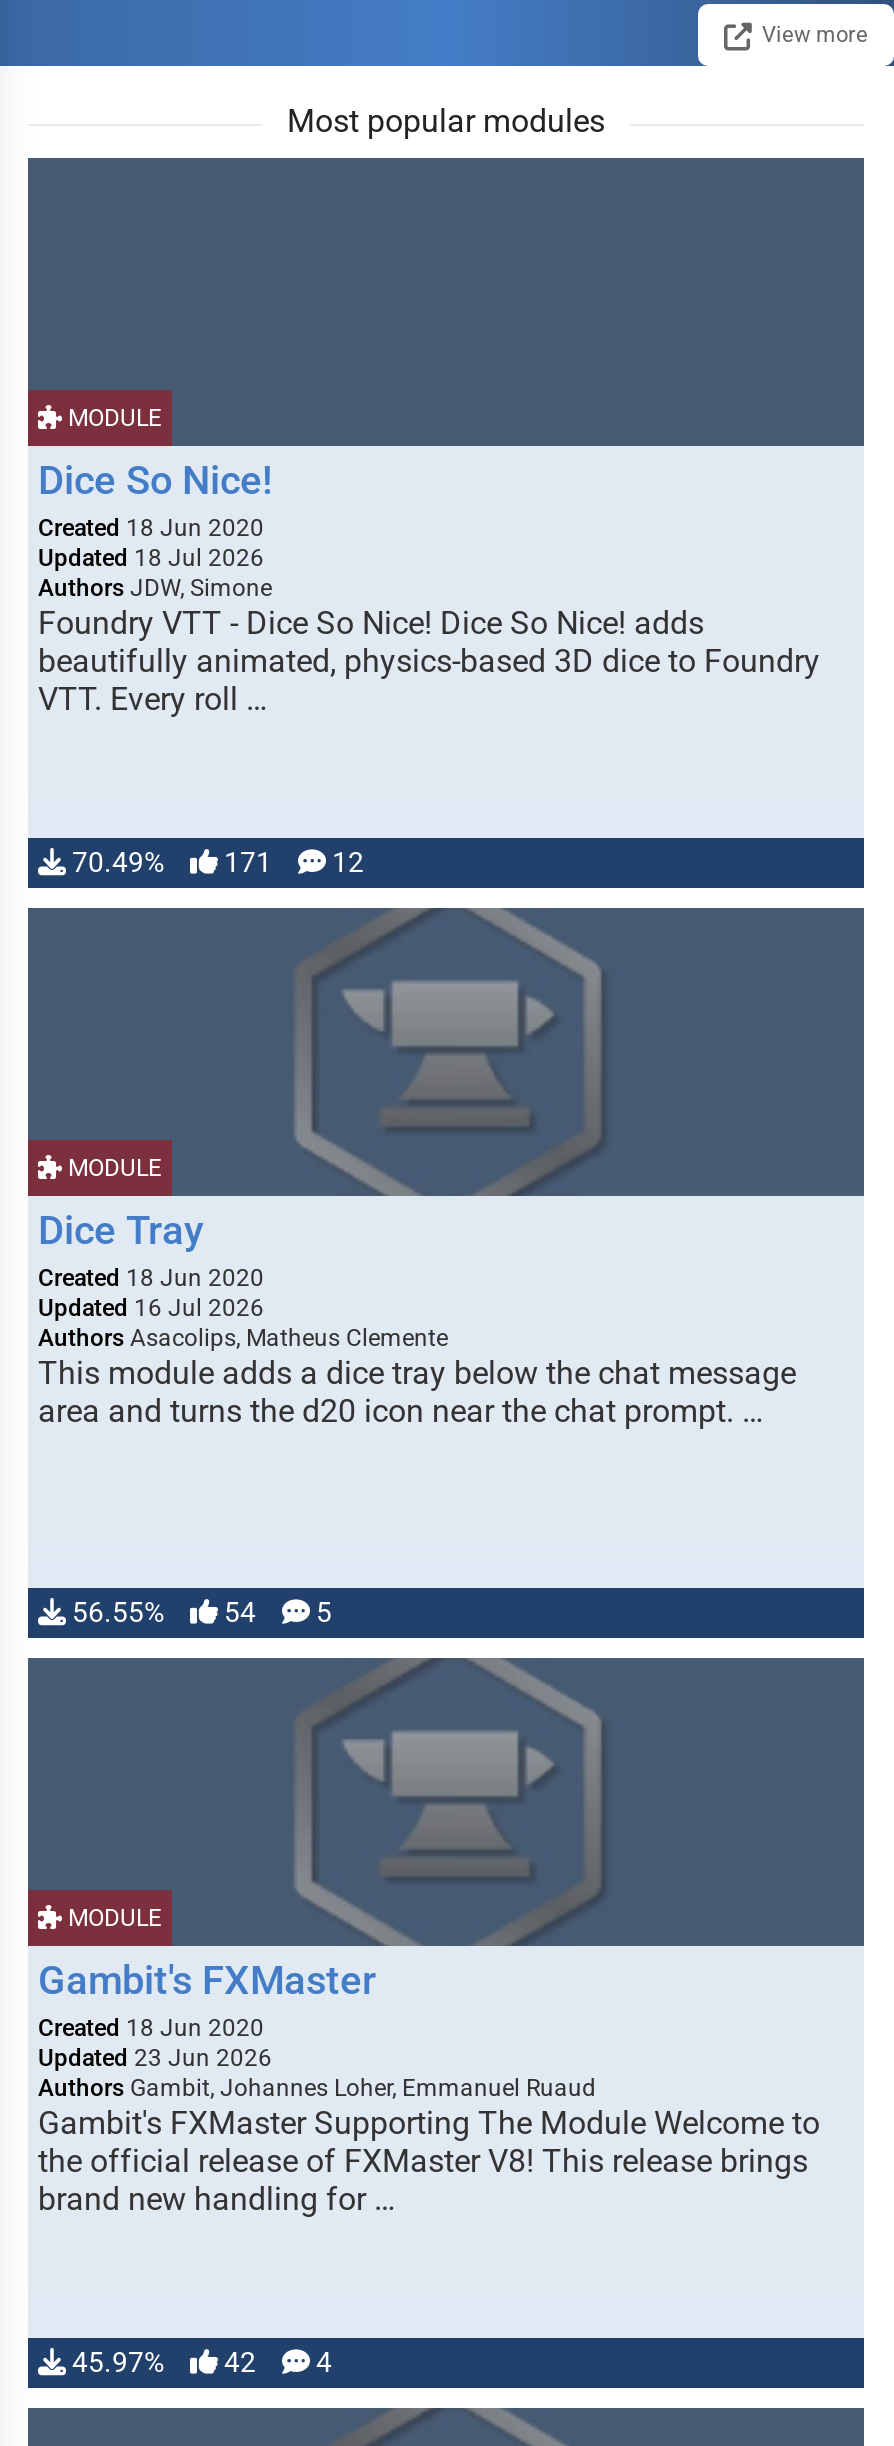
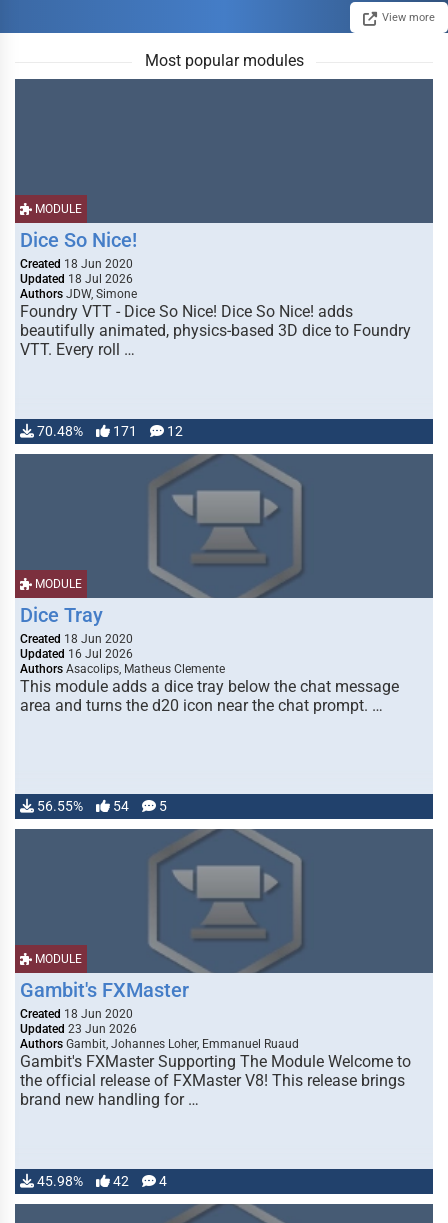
- 70.49% 171 12
+ 70.48% 171 12

- 45.97% 42 4
+ 45.98% 42 4
